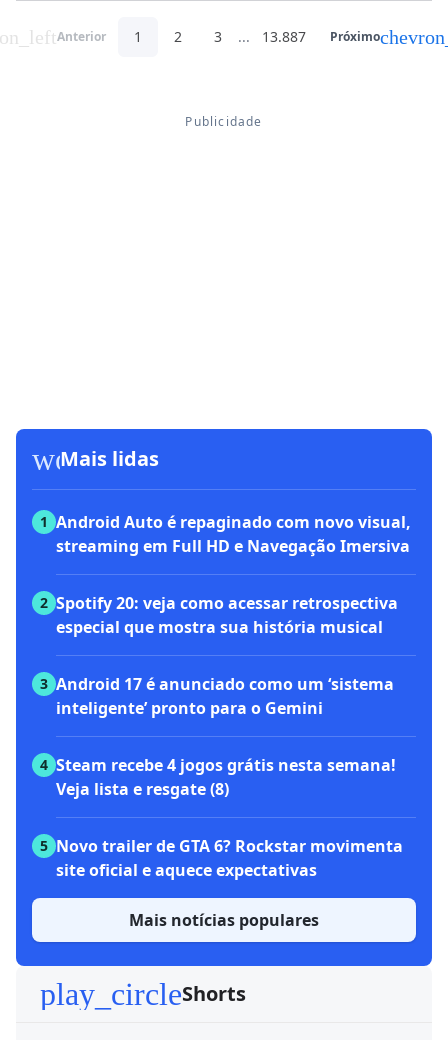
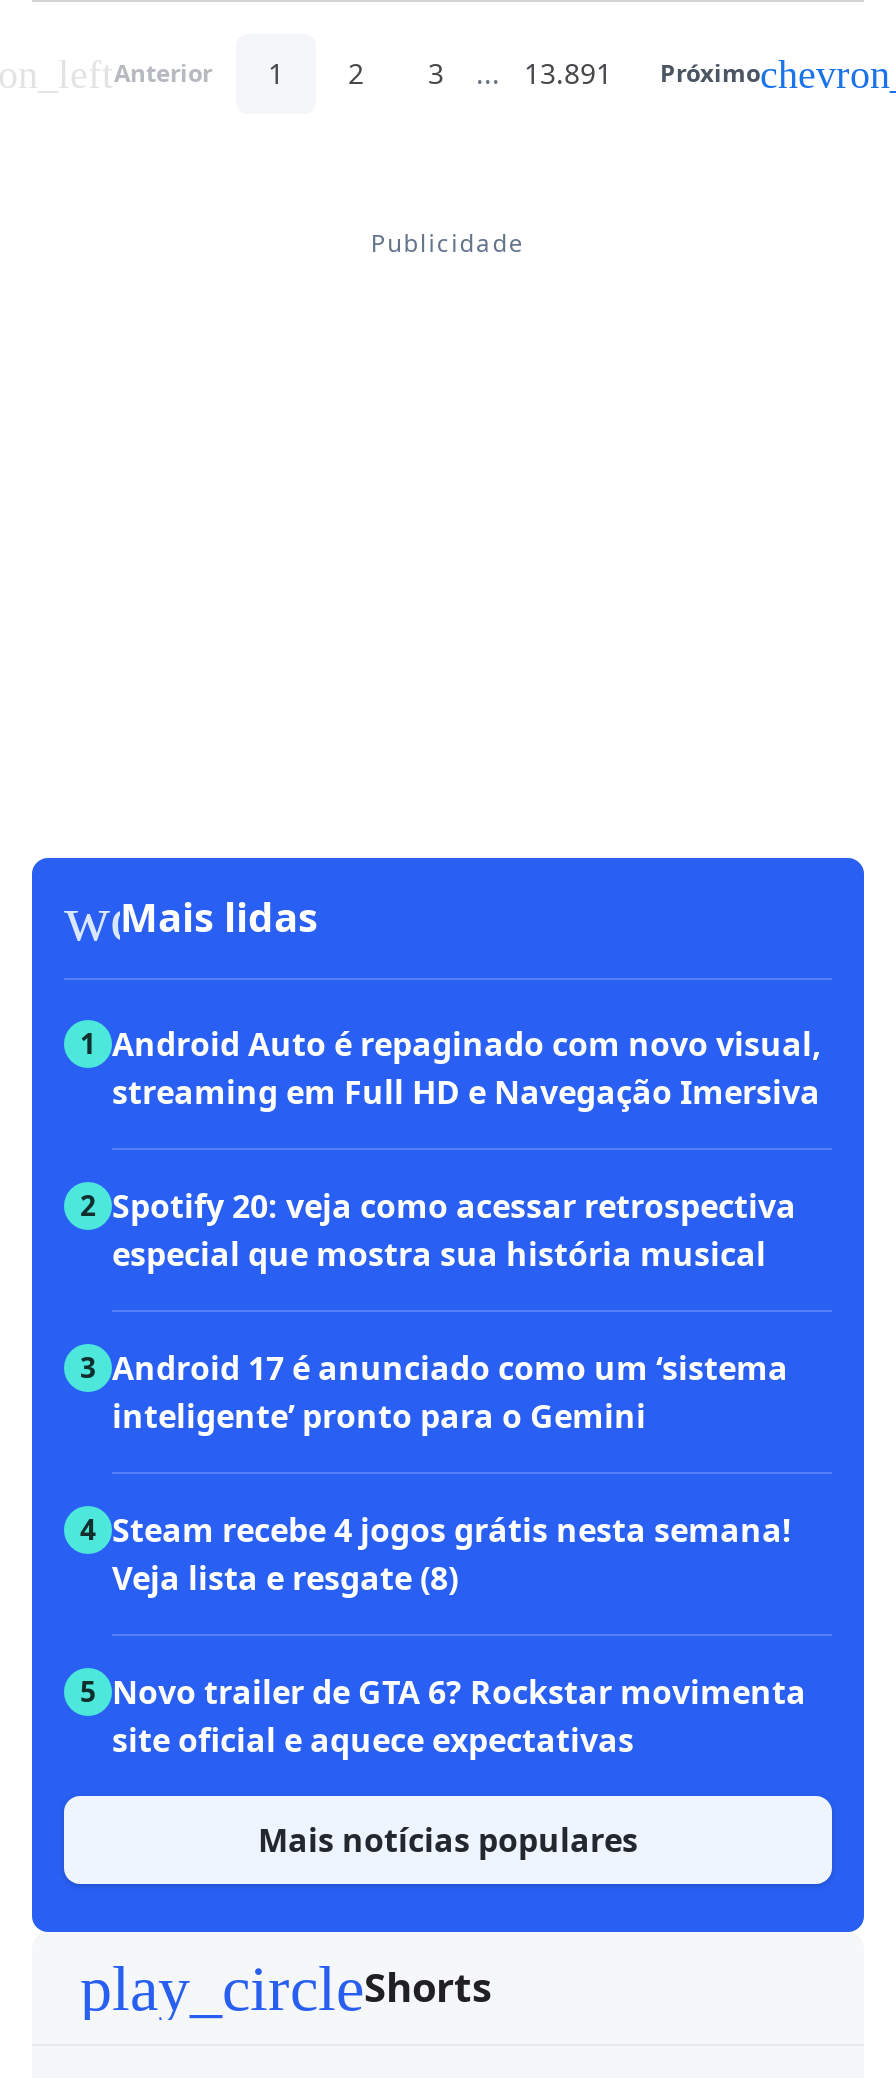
- 13.887
+ 13.891
